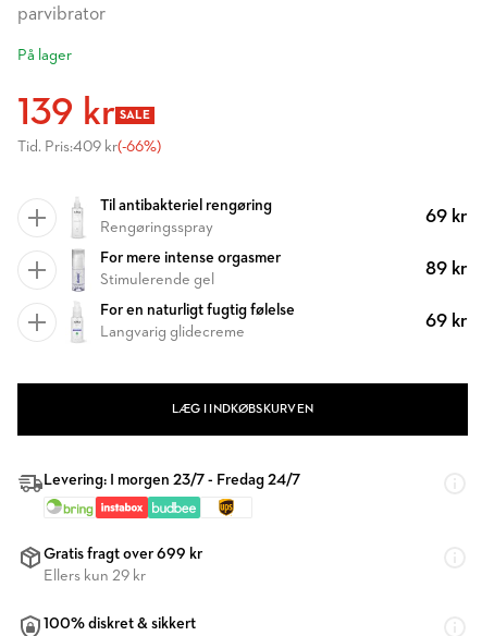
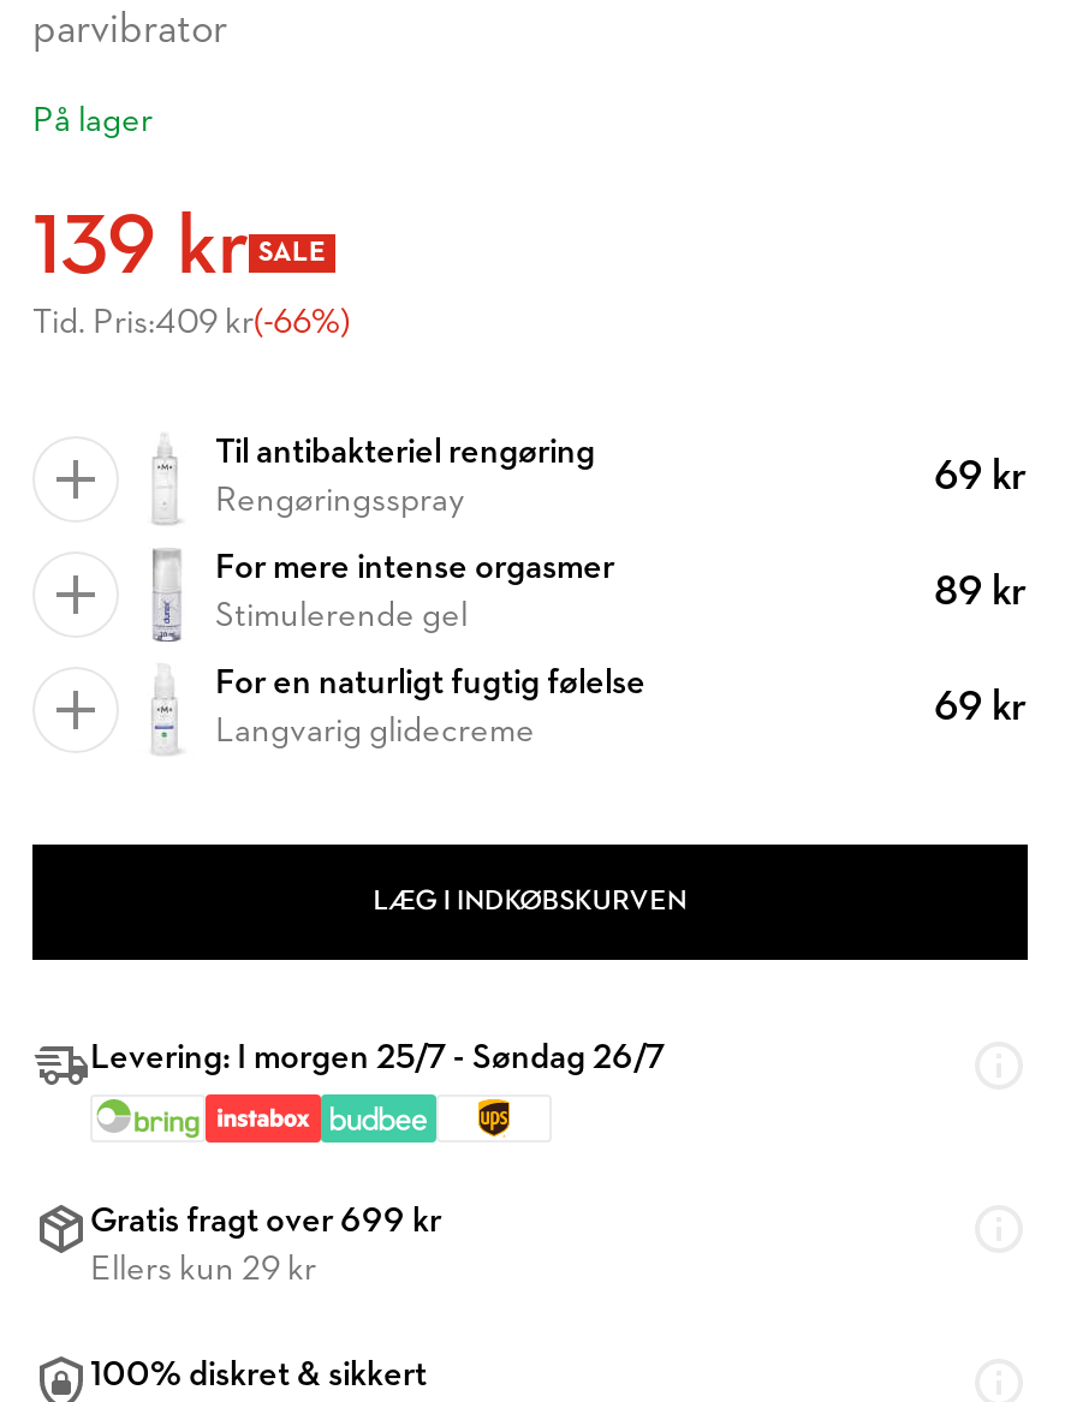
- Levering: I morgen 23/7 - Fredag 24/7
+ Levering: I morgen 25/7 - Søndag 26/7
